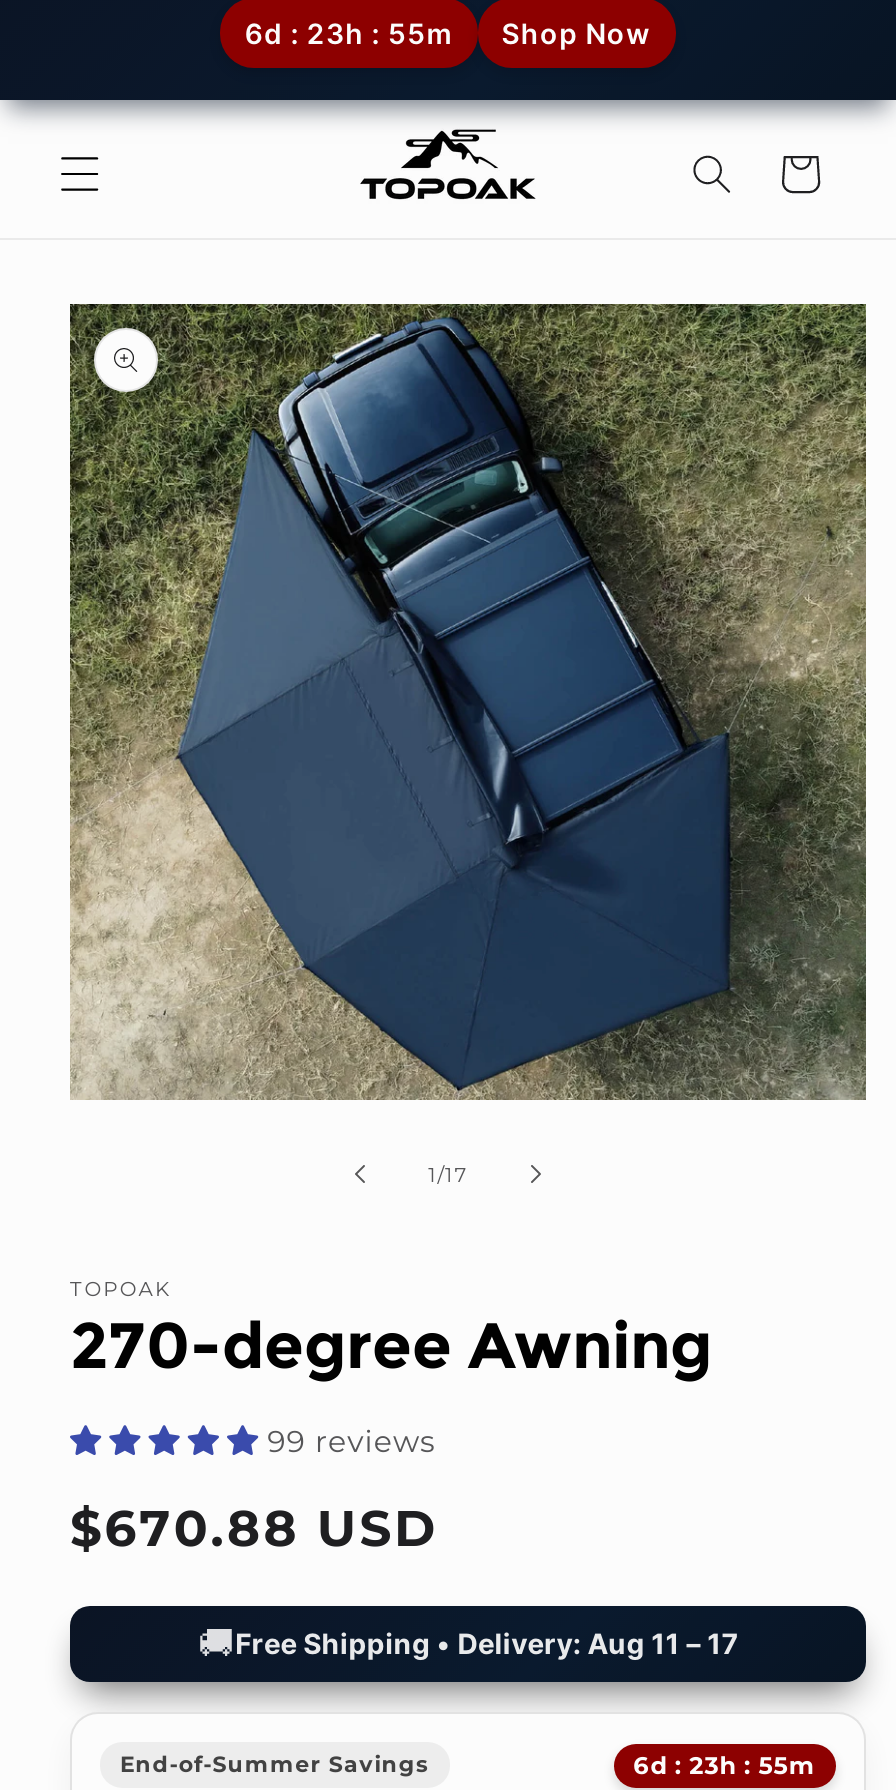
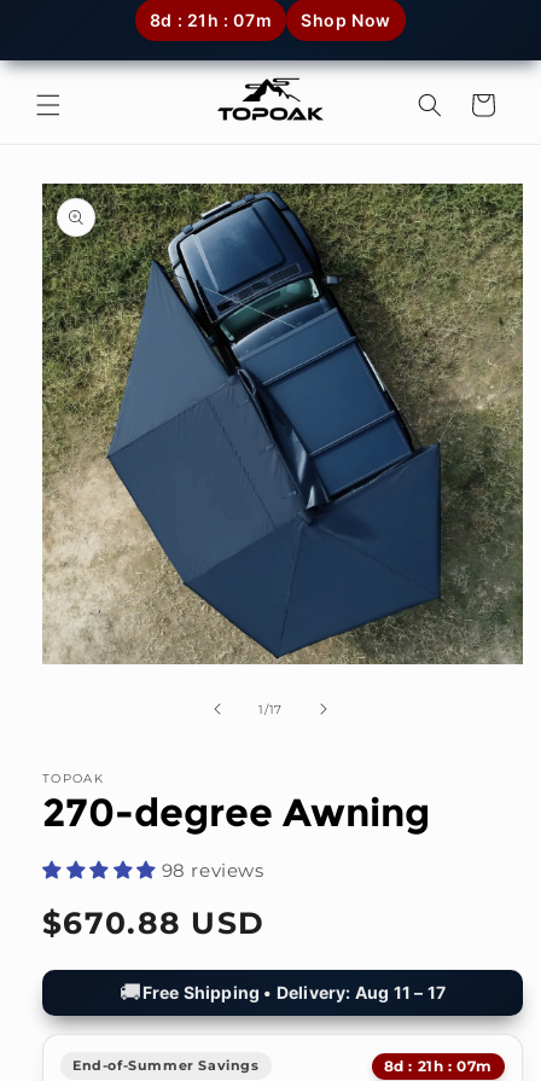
- 6d : 23h : 55m Shop Now
+ 8d : 21h : 07m Shop Now

- 99 reviews
+ 98 reviews

- 6d : 23h : 55m
+ 8d : 21h : 07m
